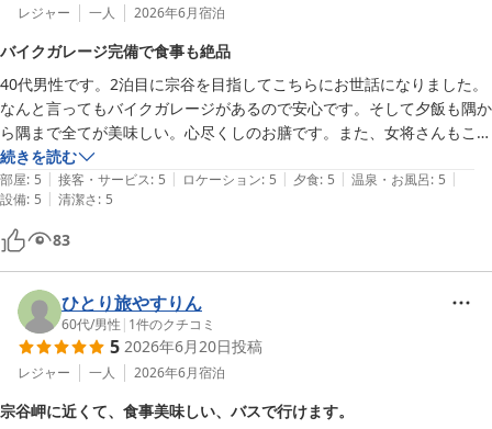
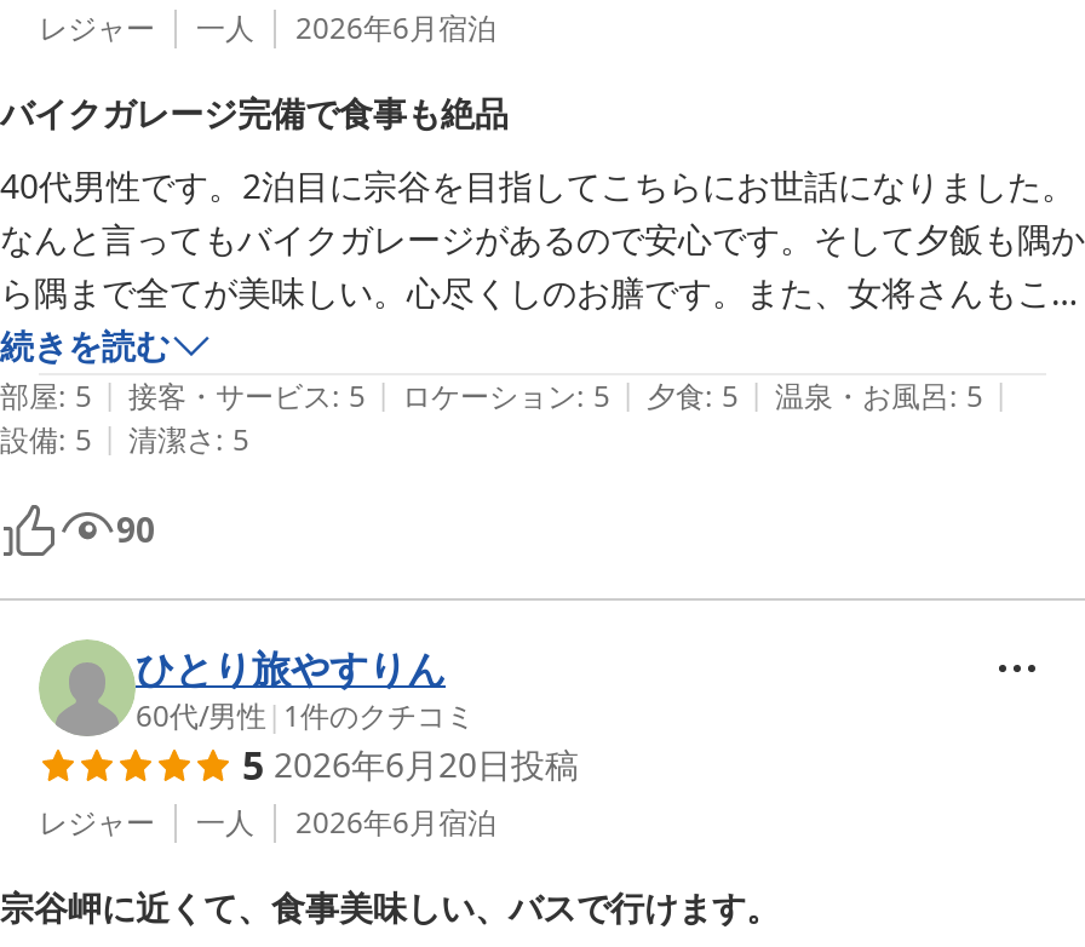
- 83
+ 90
